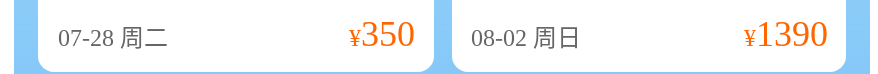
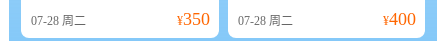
- 08-02周日
- ¥1390
+ 07-28周二
+ ¥400
